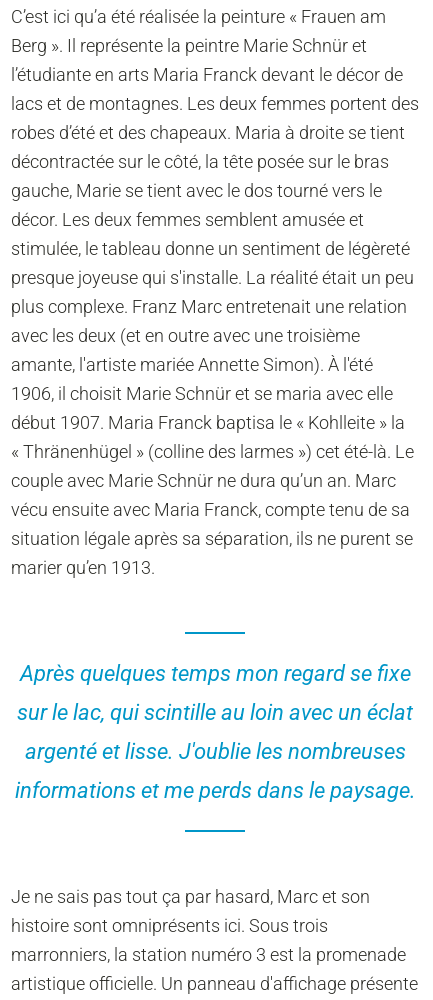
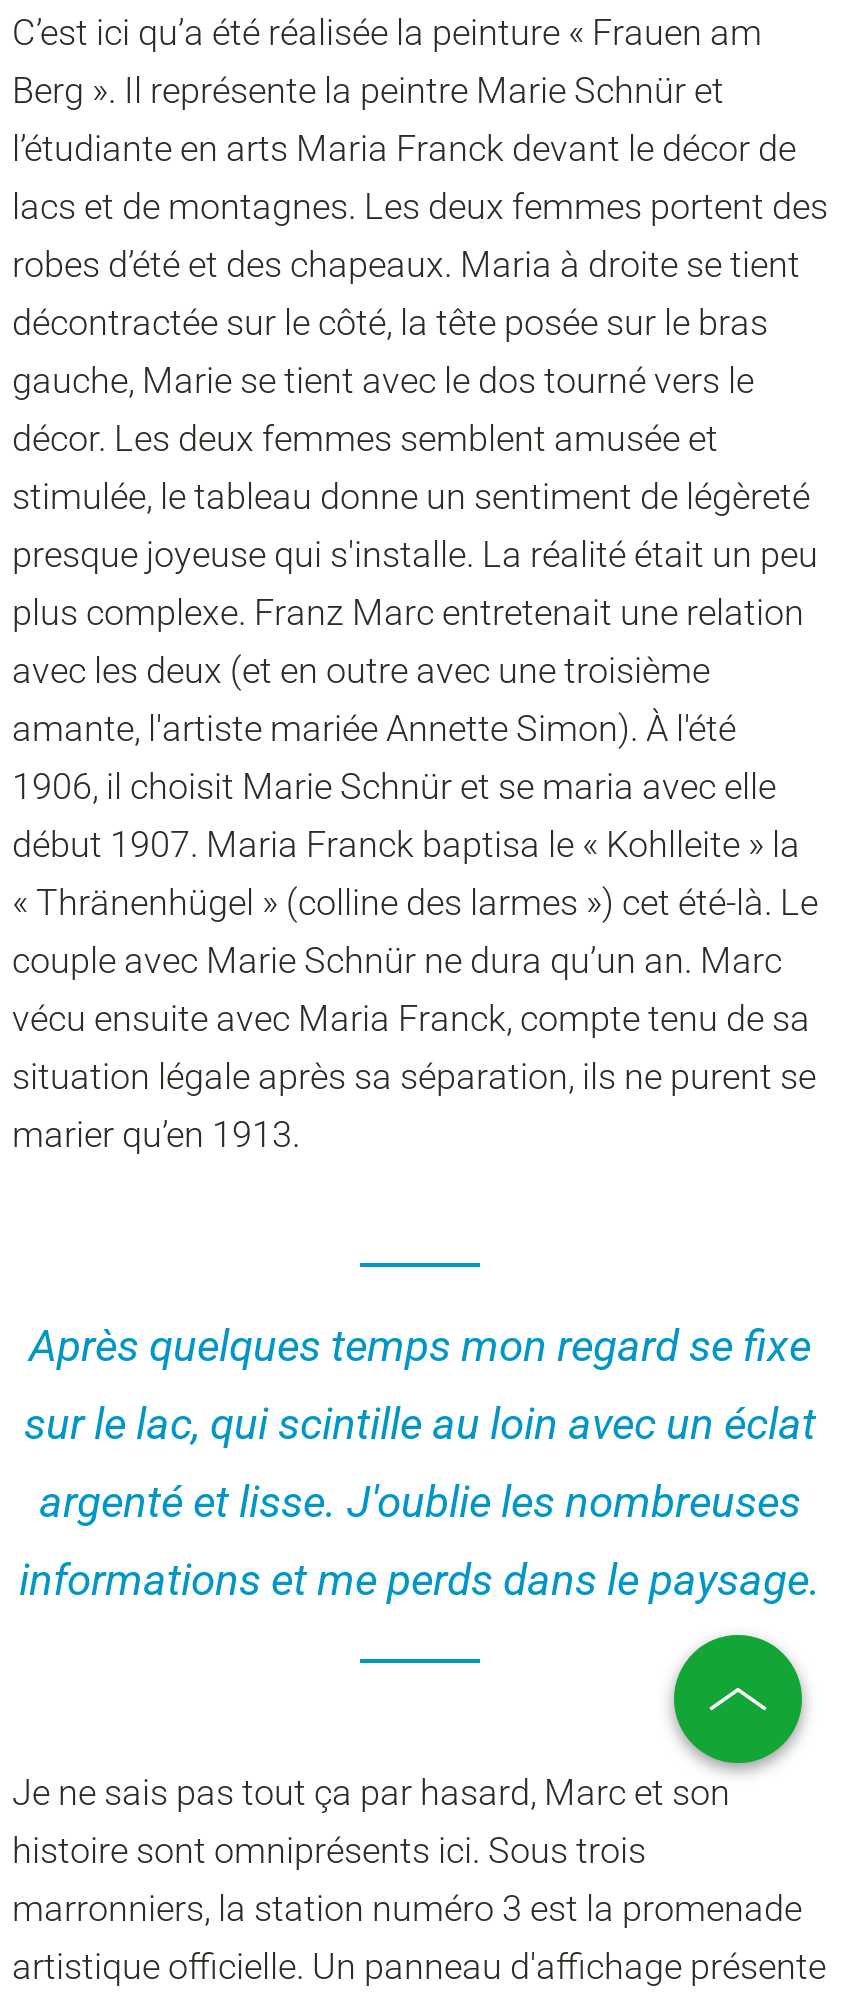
+ [image]
